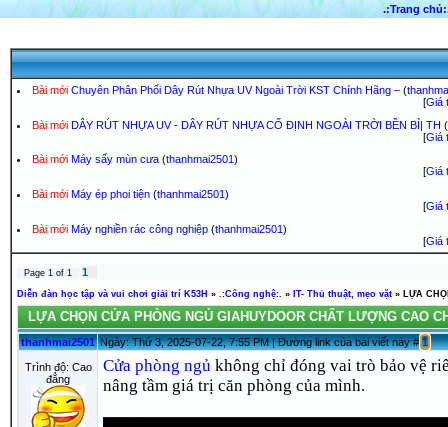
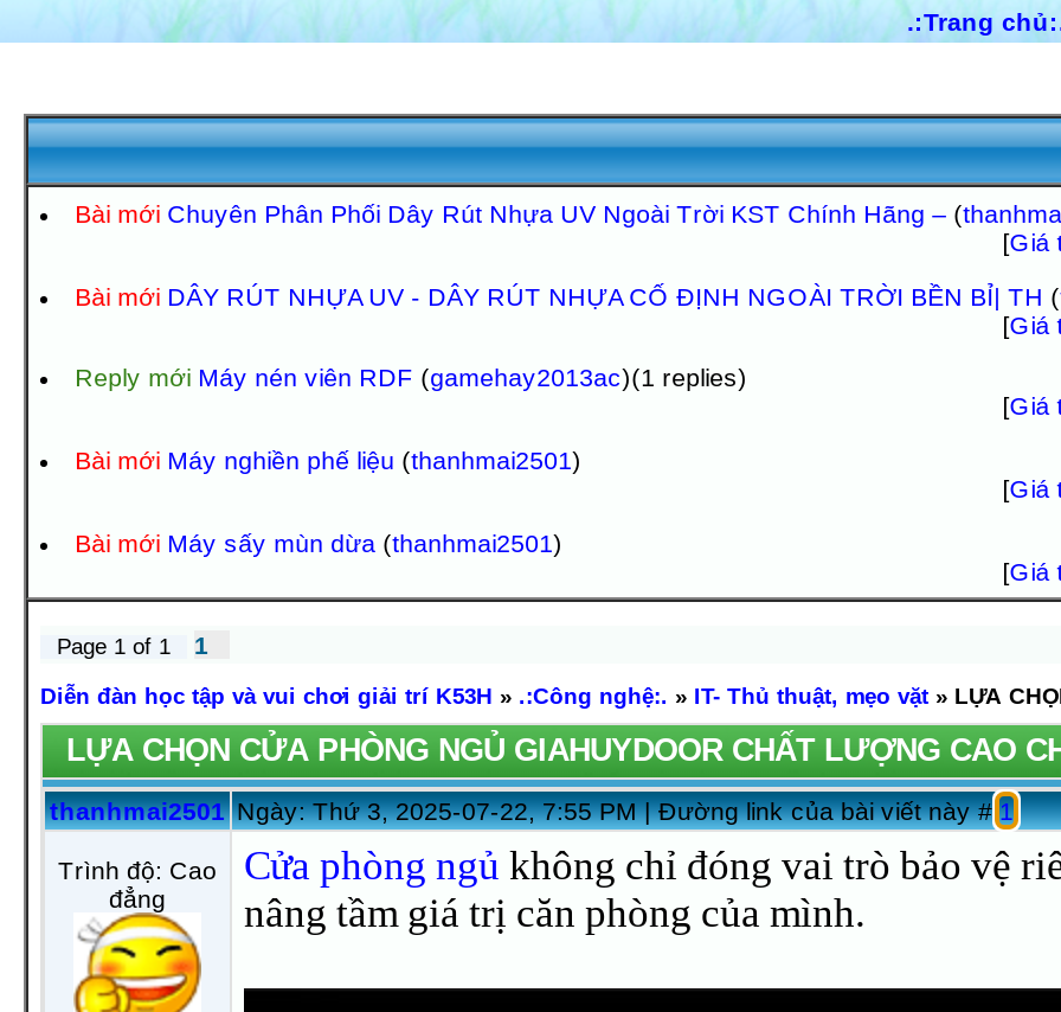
- Bài mới Máy sấy mùn cưa (thanhmai2501)
+ Reply mới Máy nén viên RDF (gamehay2013ac)(1 replies)

- Bài mới Máy ép phoi tiện (thanhmai2501)
+ Bài mới Máy nghiền phế liệu (thanhmai2501)

- Bài mới Máy nghiền rác công nghiệp (thanhmai2501)
+ Bài mới Máy sấy mùn dừa (thanhmai2501)
